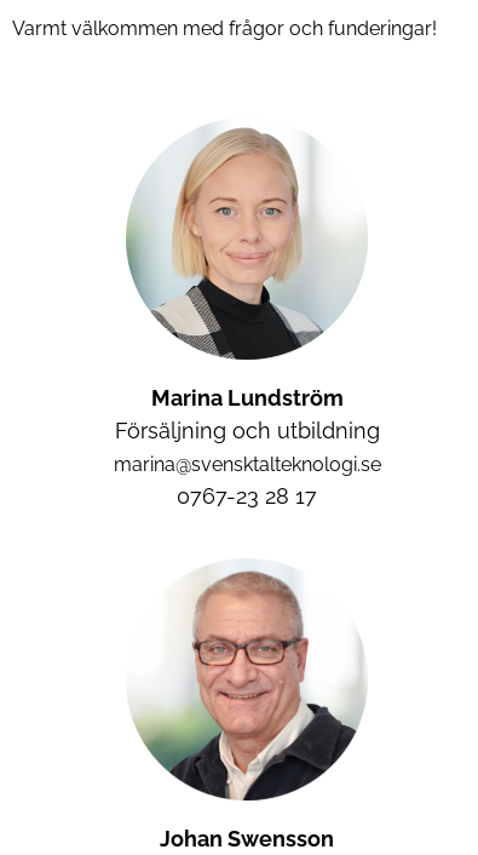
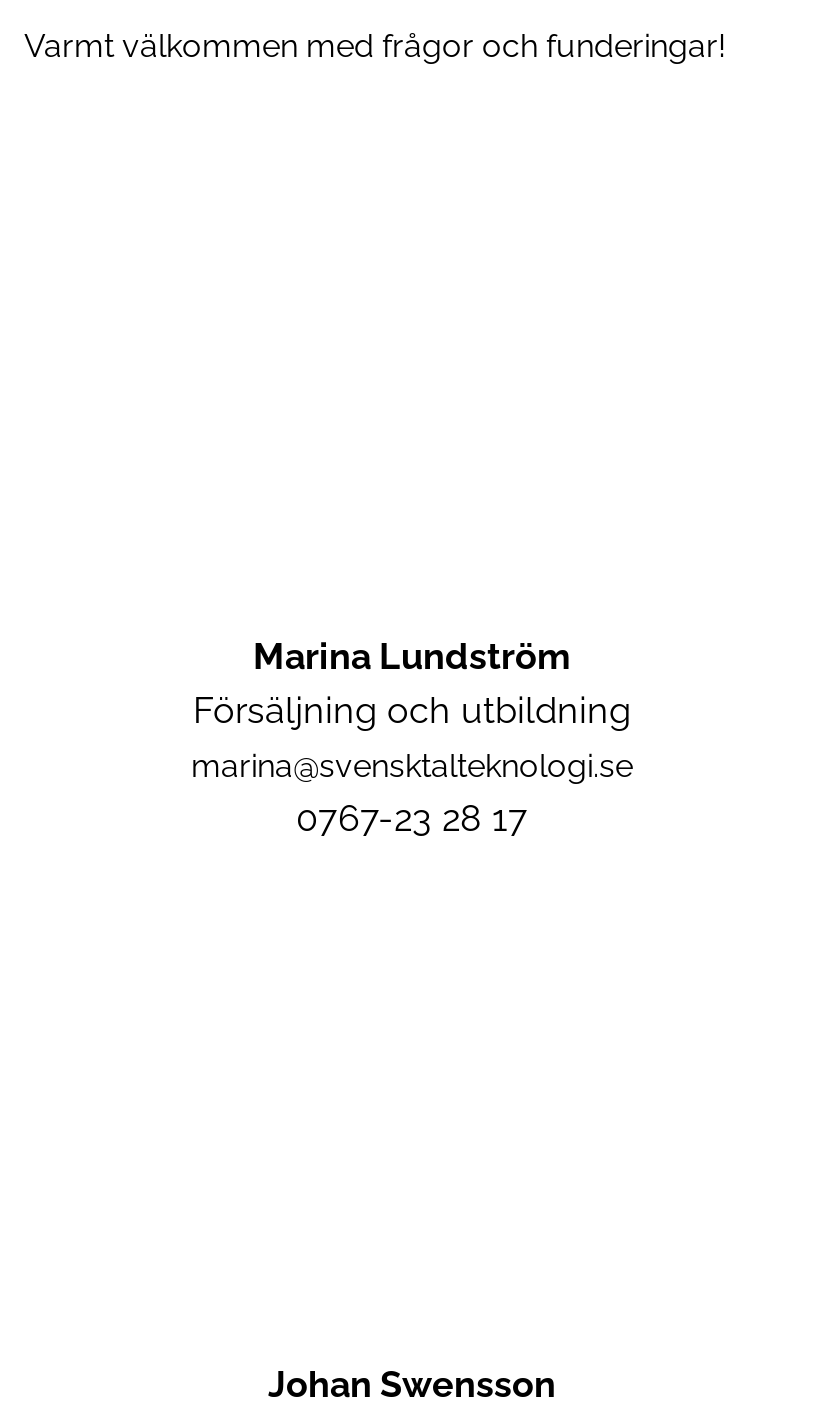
- [image]

- [image]
